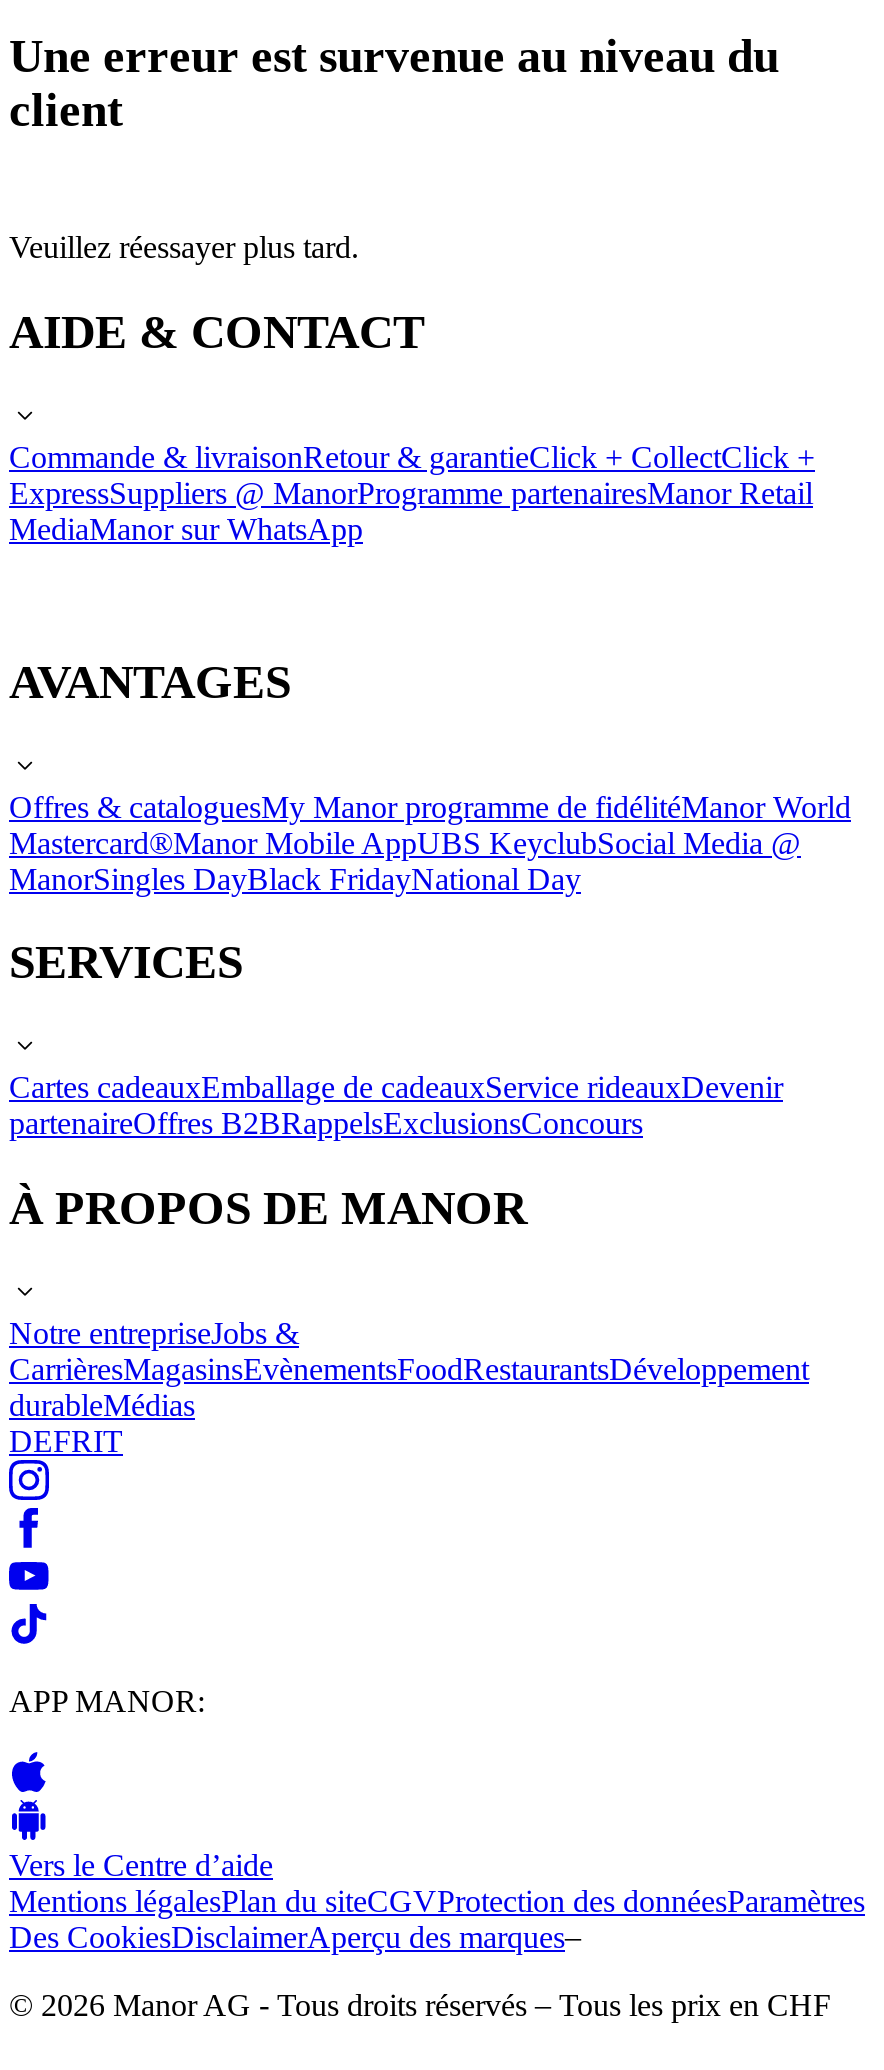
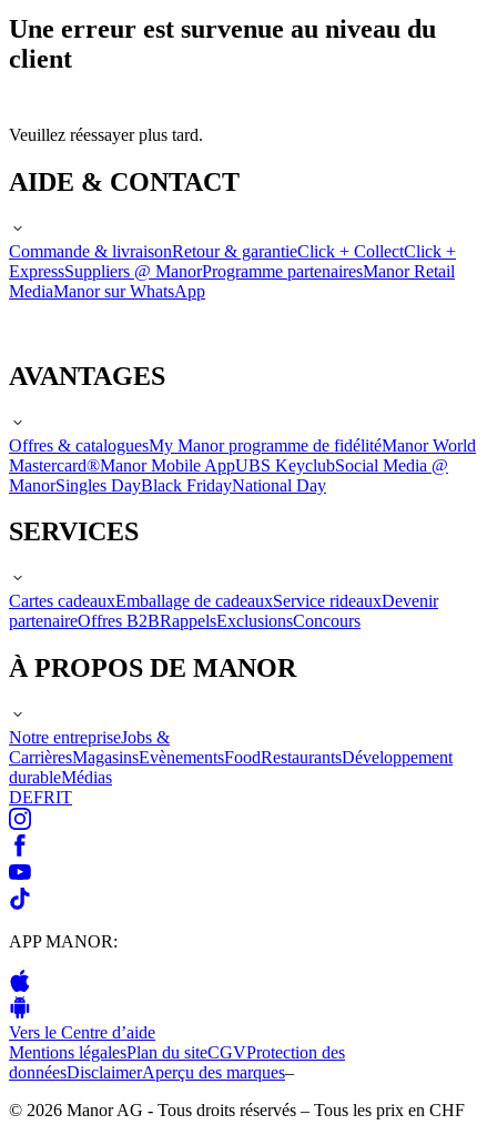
- Mentions légalesPlan du siteCGVProtection des donnéesParamètres
- Des CookiesDisclaimerAperçu des marques–
+ Mentions légalesPlan du siteCGVProtection des
+ donnéesDisclaimerAperçu des marques–
